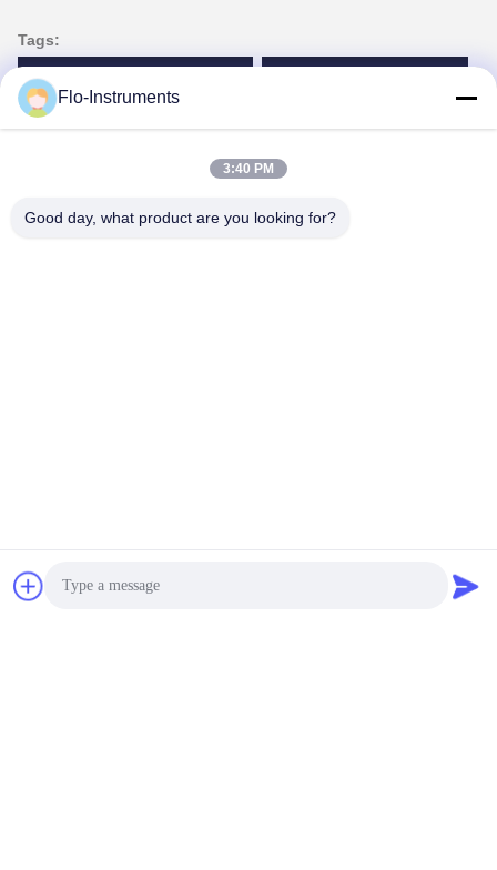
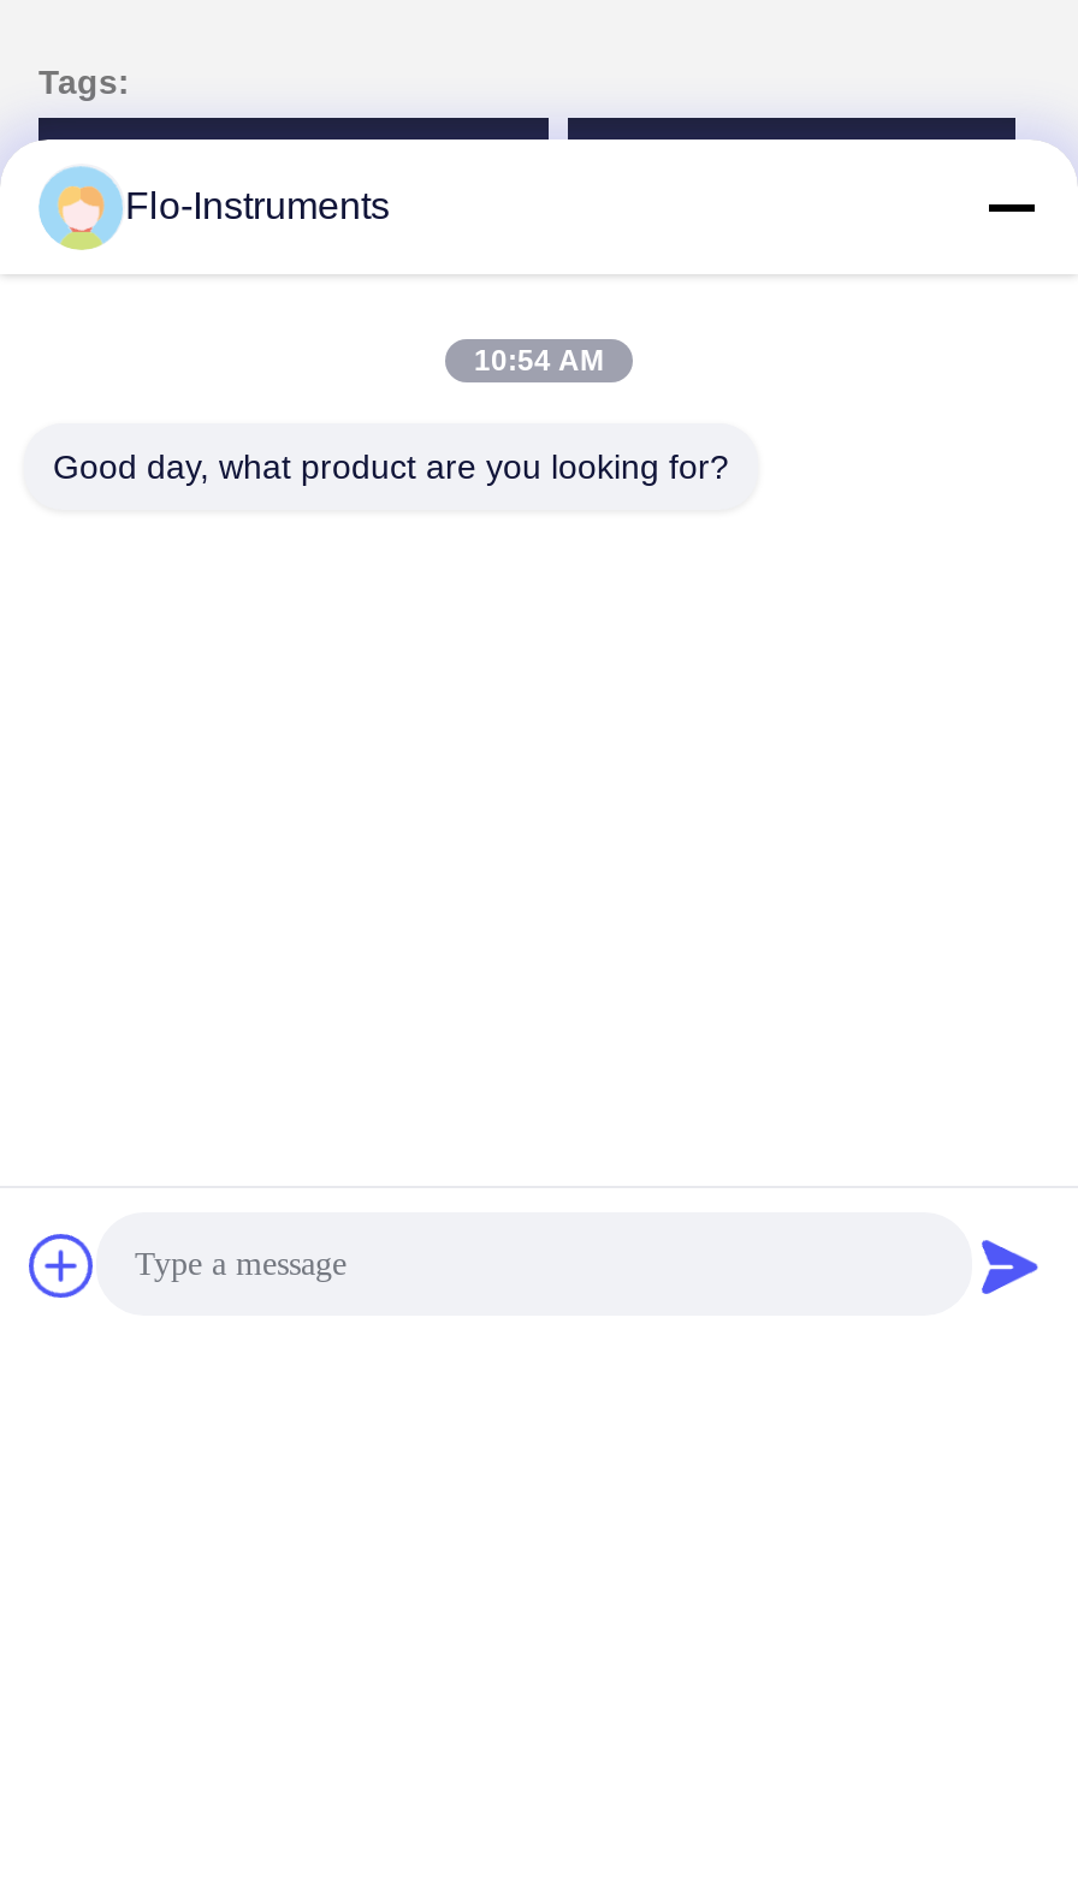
- 3:40 PM
+ 10:54 AM
